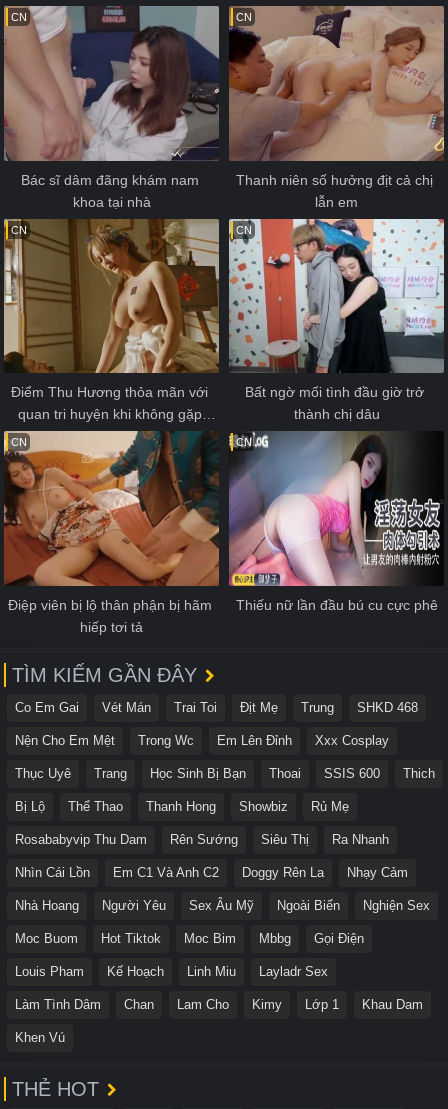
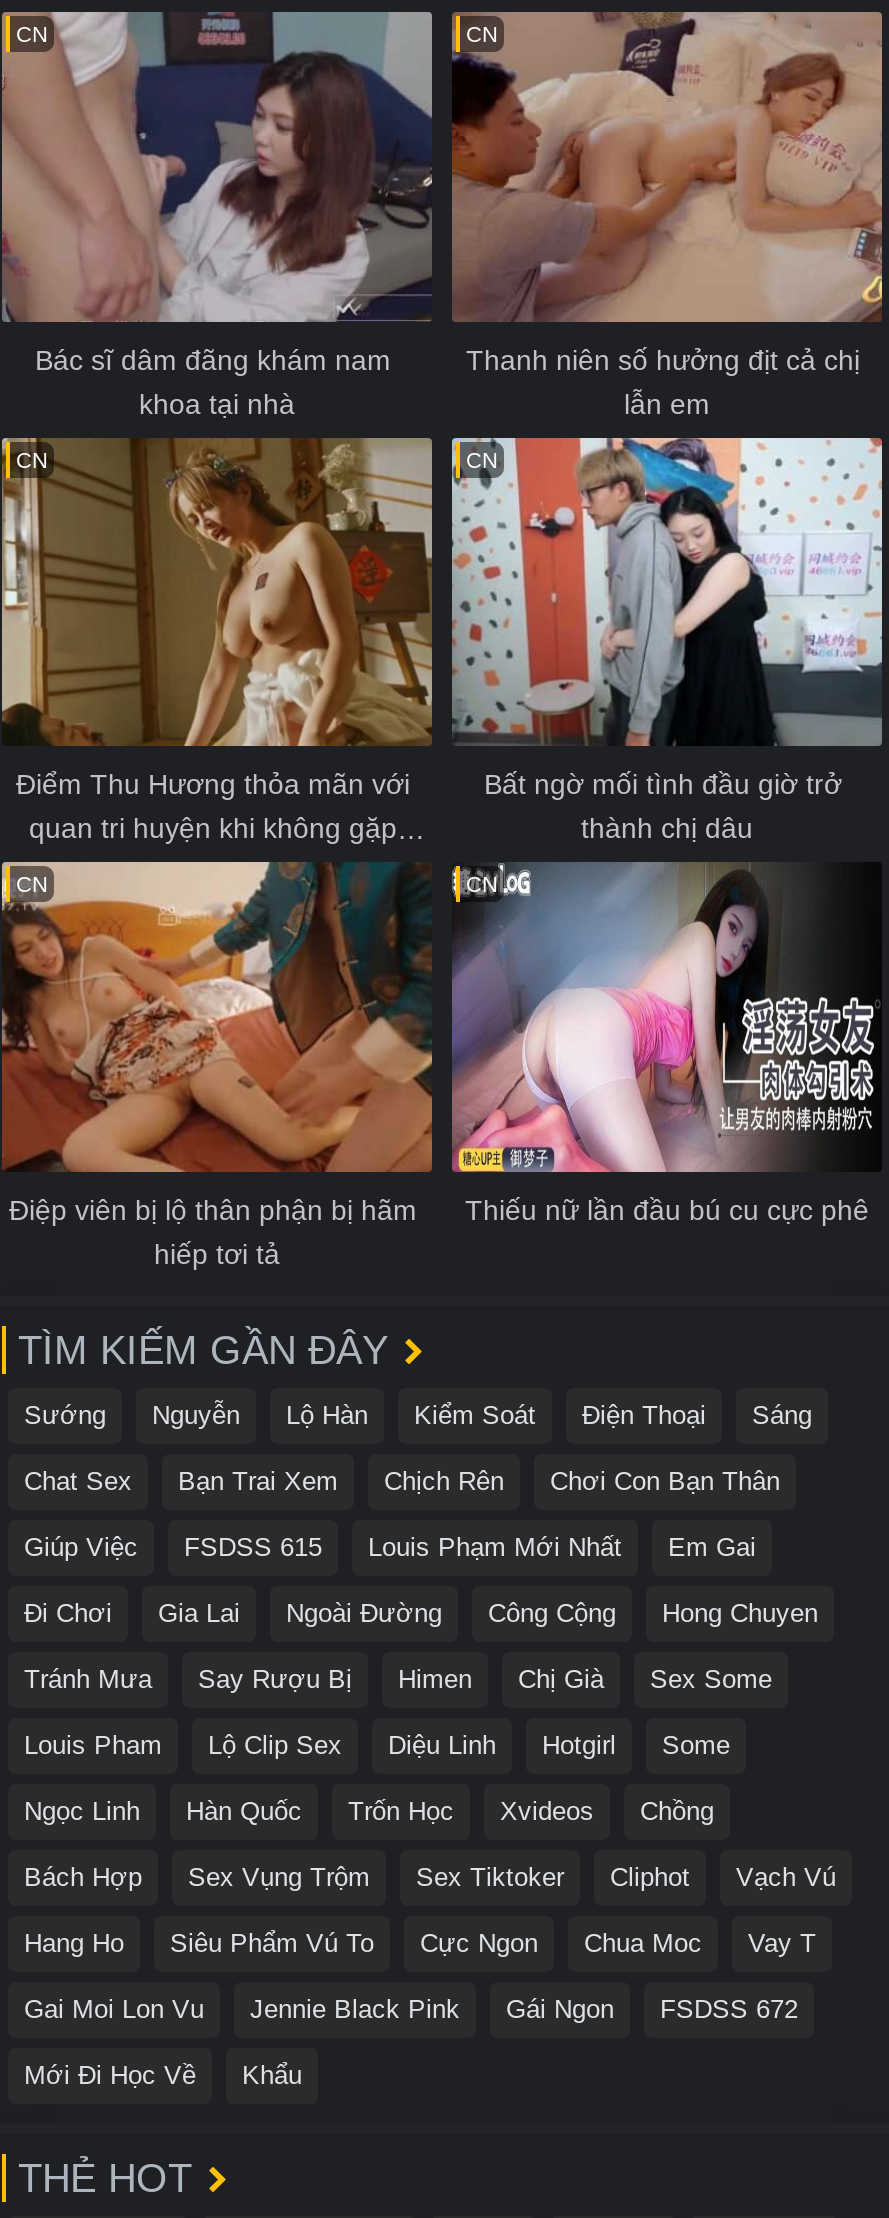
- Co Em Gai
- Vét Mán
- Trai Toi
- Địt Mẹ
- Trung
- SHKD 468
- Nện Cho Em Mệt
- Trong Wc
- Em Lên Đỉnh
- Xxx Cosplay
- Thục Uyê
- Trang
- Học Sinh Bị Bạn
- Thoai
- SSIS 600
- Thich
- Bị Lộ
- Thể Thao
- Thanh Hong
- Showbiz
- Rủ Mẹ
- Rosababyvip Thu Dam
- Rên Sướng
- Siêu Thị
- Ra Nhanh
- Nhìn Cái Lồn
- Em C1 Và Anh C2
- Doggy Rên La
- Nhạy Cảm
- Nhà Hoang
- Người Yêu
- Sex Âu Mỹ
- Ngoài Biển
- Nghiện Sex
- Moc Buom
- Hot Tiktok
- Moc Bim
- Mbbg
- Gọi Điện
+ Sướng
+ Nguyễn
+ Lộ Hàn
+ Kiểm Soát
+ Điện Thoại
+ Sáng
+ Chat Sex
+ Bạn Trai Xem
+ Chịch Rên
+ Chơi Con Bạn Thân
+ Giúp Việc
+ FSDSS 615
+ Louis Phạm Mới Nhất
+ Em Gai
+ Đi Chơi
+ Gia Lai
+ Ngoài Đường
+ Công Cộng
+ Hong Chuyen
+ Tránh Mưa
+ Say Rượu Bị
+ Himen
+ Chị Già
+ Sex Some

- Kế Hoạch
- Linh Miu
- Layladr Sex
- Làm Tình Dâm
- Chan
- Lam Cho
- Kimy
- Lớp 1
- Khau Dam
- Khen Vú
+ Lộ Clip Sex
+ Diệu Linh
+ Hotgirl
+ Some
+ Ngọc Linh
+ Hàn Quốc
+ Trốn Học
+ Xvideos
+ Chồng
+ Bách Hợp
+ Sex Vụng Trộm
+ Sex Tiktoker
+ Cliphot
+ Vạch Vú
+ Hang Ho
+ Siêu Phẩm Vú To
+ Cực Ngon
+ Chua Moc
+ Vay T
+ Gai Moi Lon Vu
+ Jennie Black Pink
+ Gái Ngon
+ FSDSS 672
+ Mới Đi Học Về
+ Khẩu

moved up: Louis Pham
